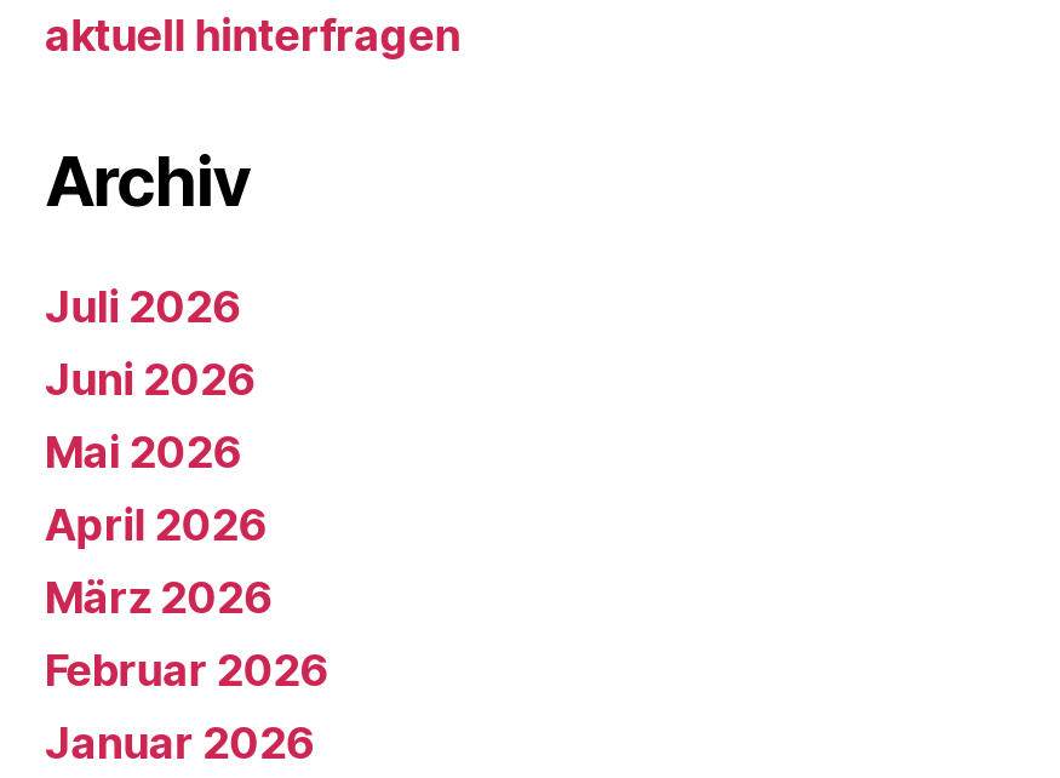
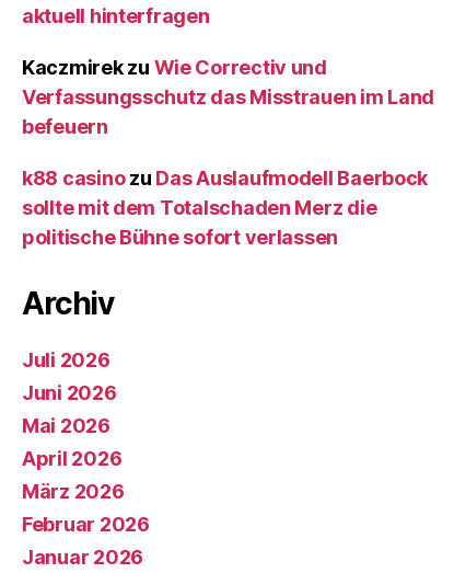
+ Kaczmirek zu Wie Correctiv und
+ Verfassungsschutz das Misstrauen im Land
+ befeuern
+ k88 casino zu Das Auslaufmodell Baerbock
+ sollte mit dem Totalschaden Merz die
+ politische Bühne sofort verlassen
